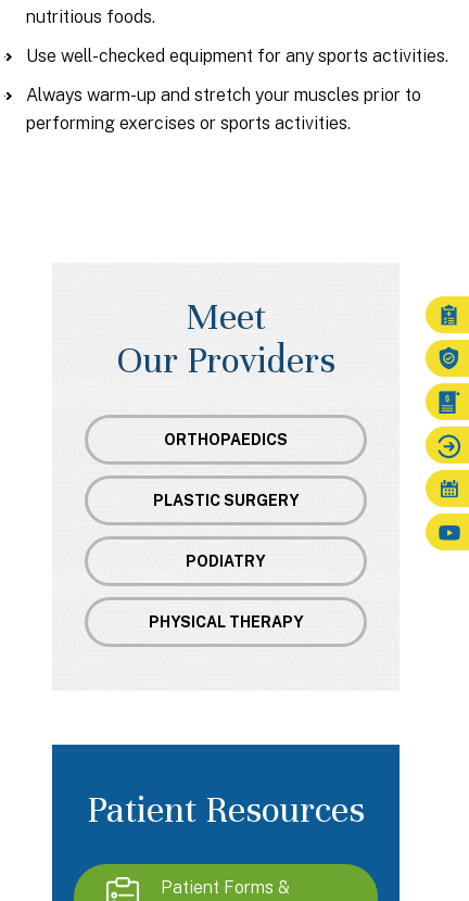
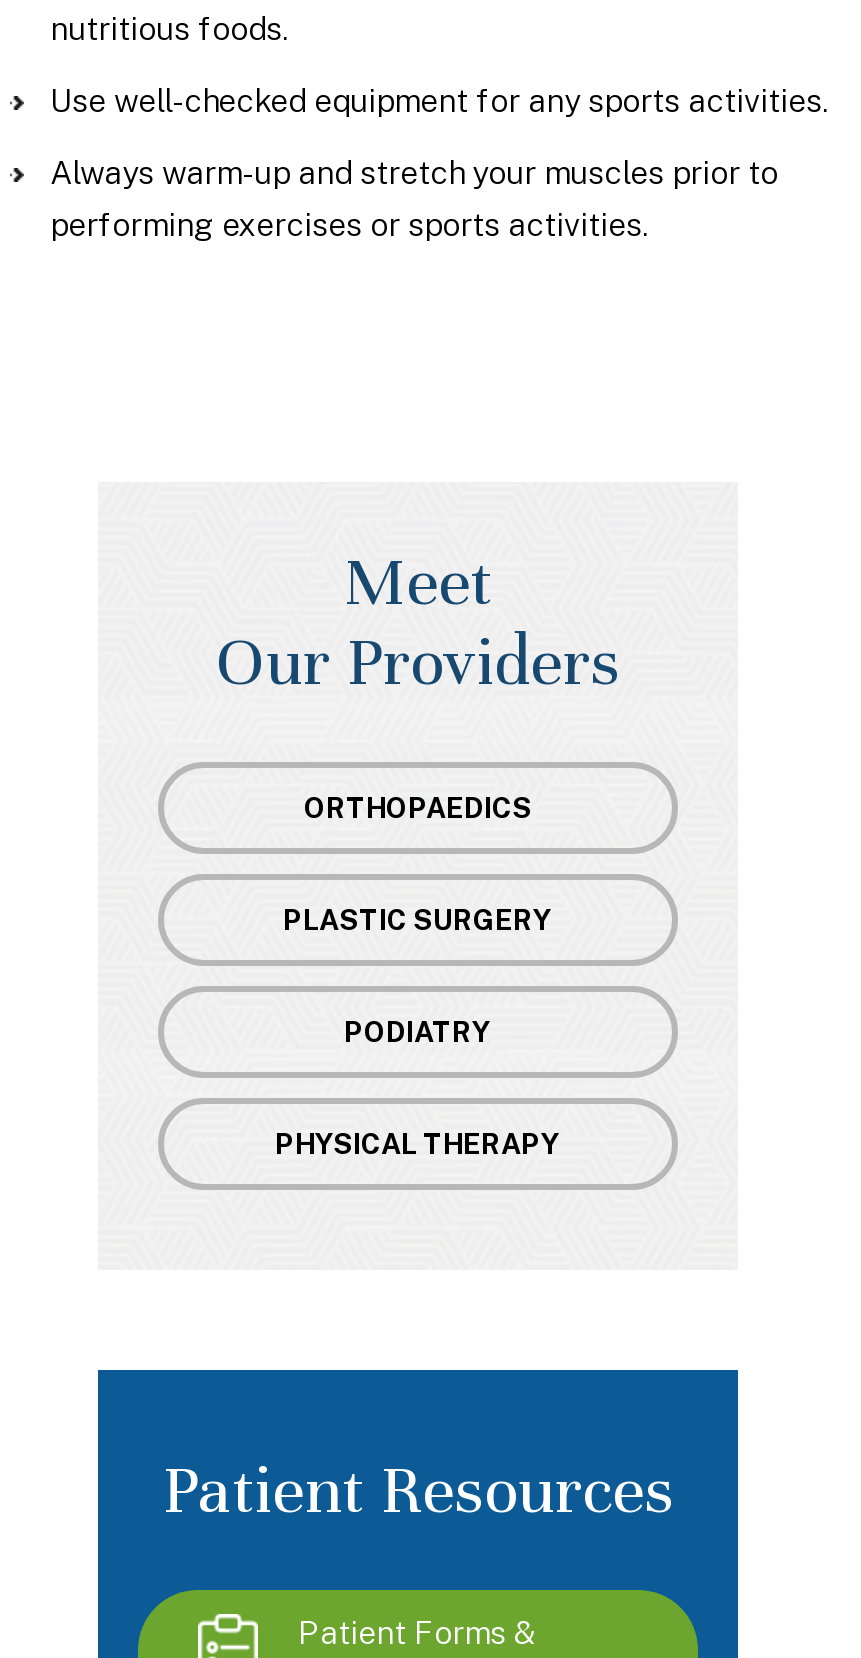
- [image]
